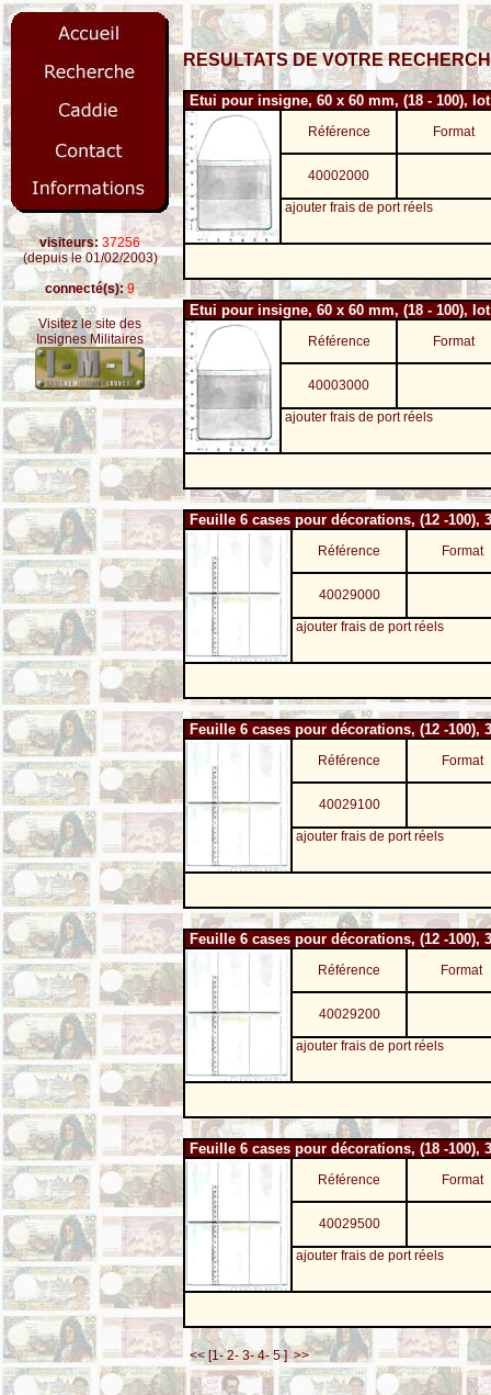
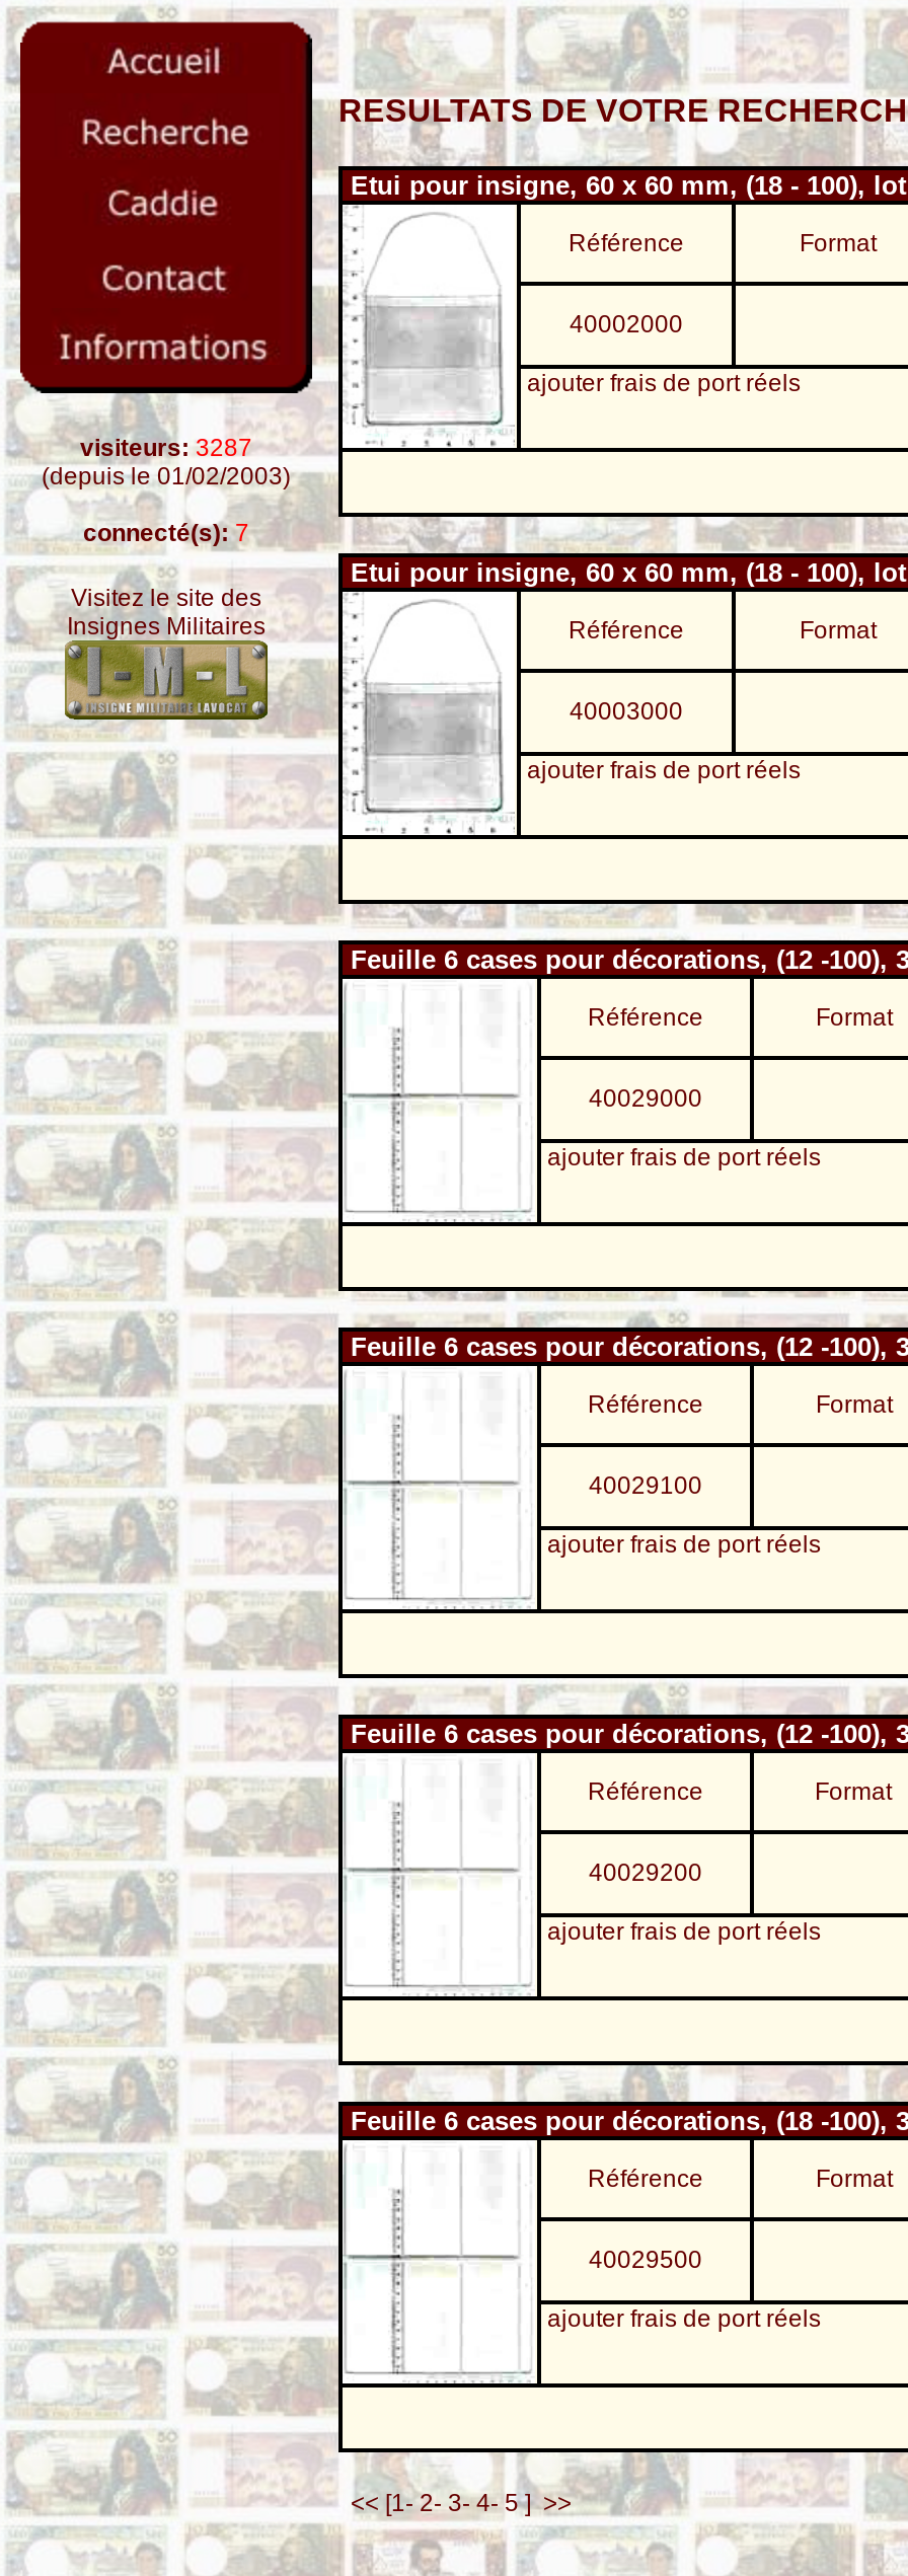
- visiteurs: 37256
+ visiteurs: 3287

- connecté(s): 9
+ connecté(s): 7
